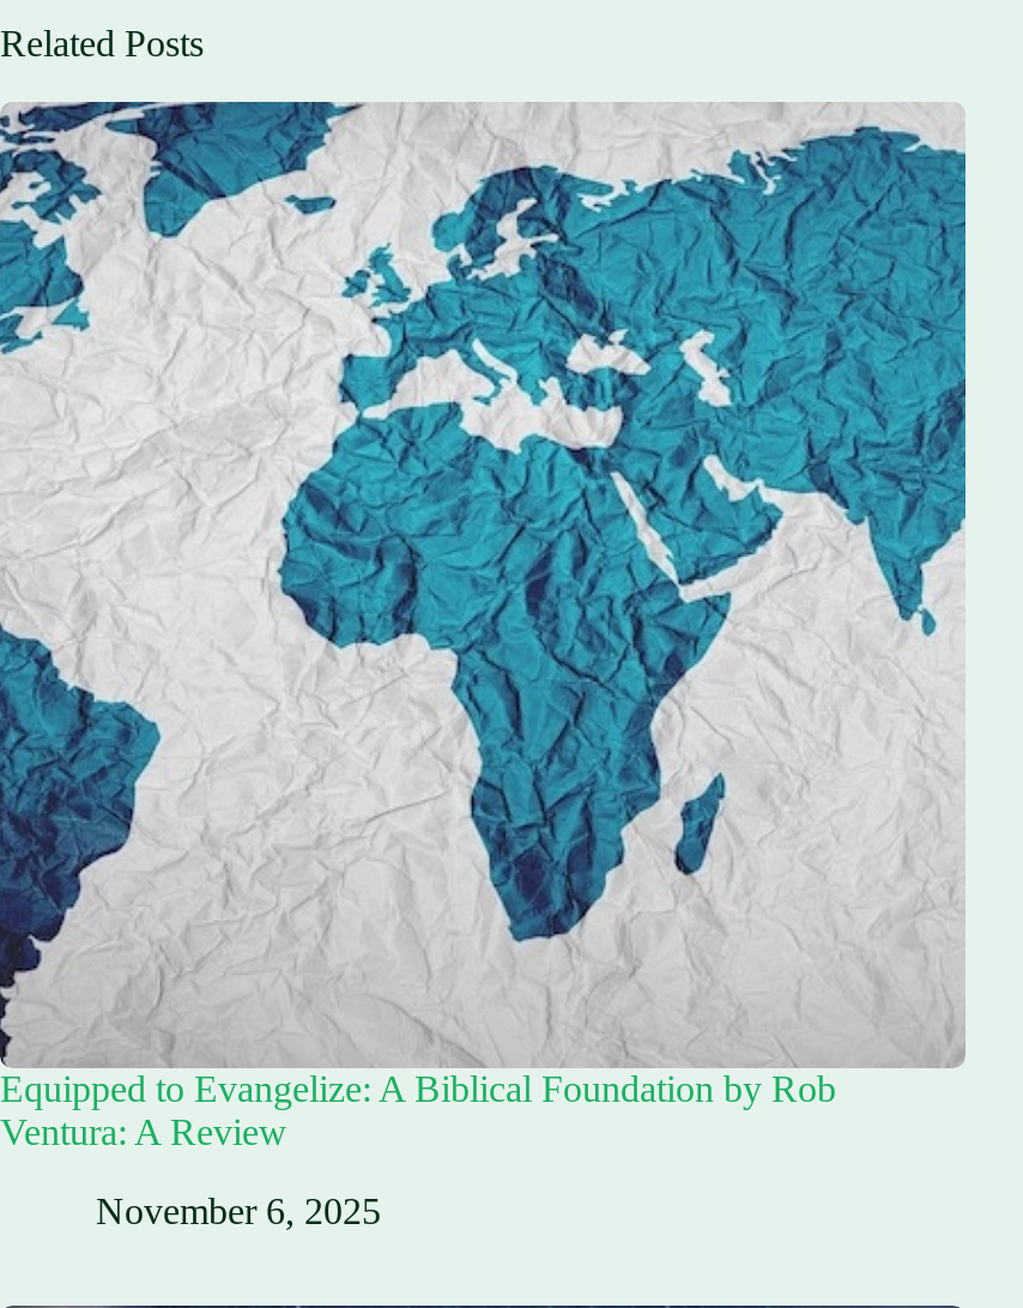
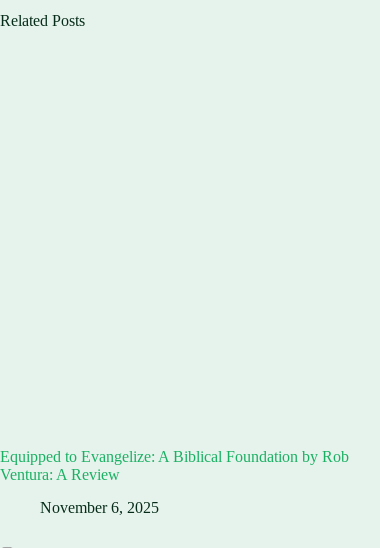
- [image]
